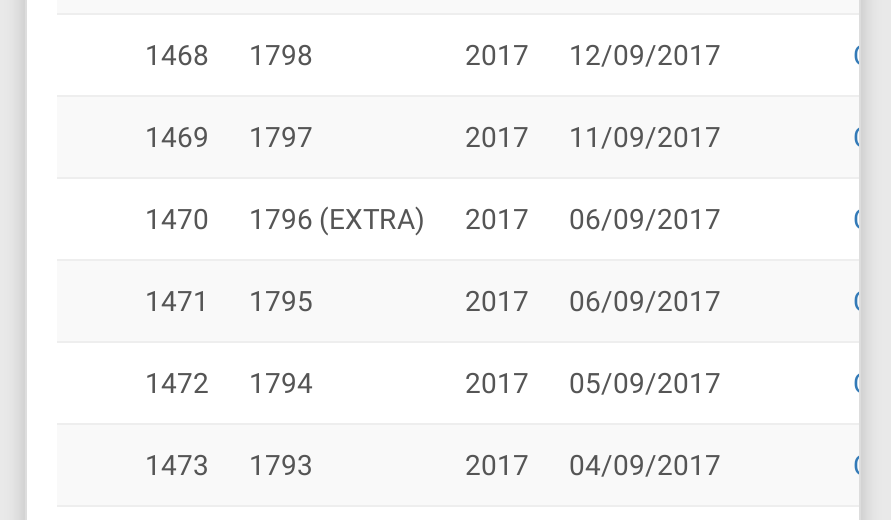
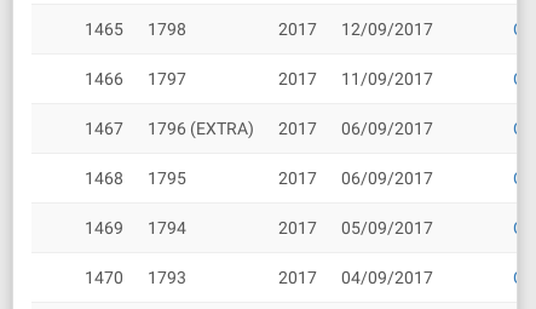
- 1468 1798
+ 1465 1798

- 1469 1797
+ 1466 1797

- 1470 1796 (EXTRA) 2017 06/09/2017
+ 1467 1796 (EXTRA) 2017 06/09/2017

- 1471 1795
+ 1468 1795

- 1472 1794
+ 1469 1794

- 1473 1793
+ 1470 1793
